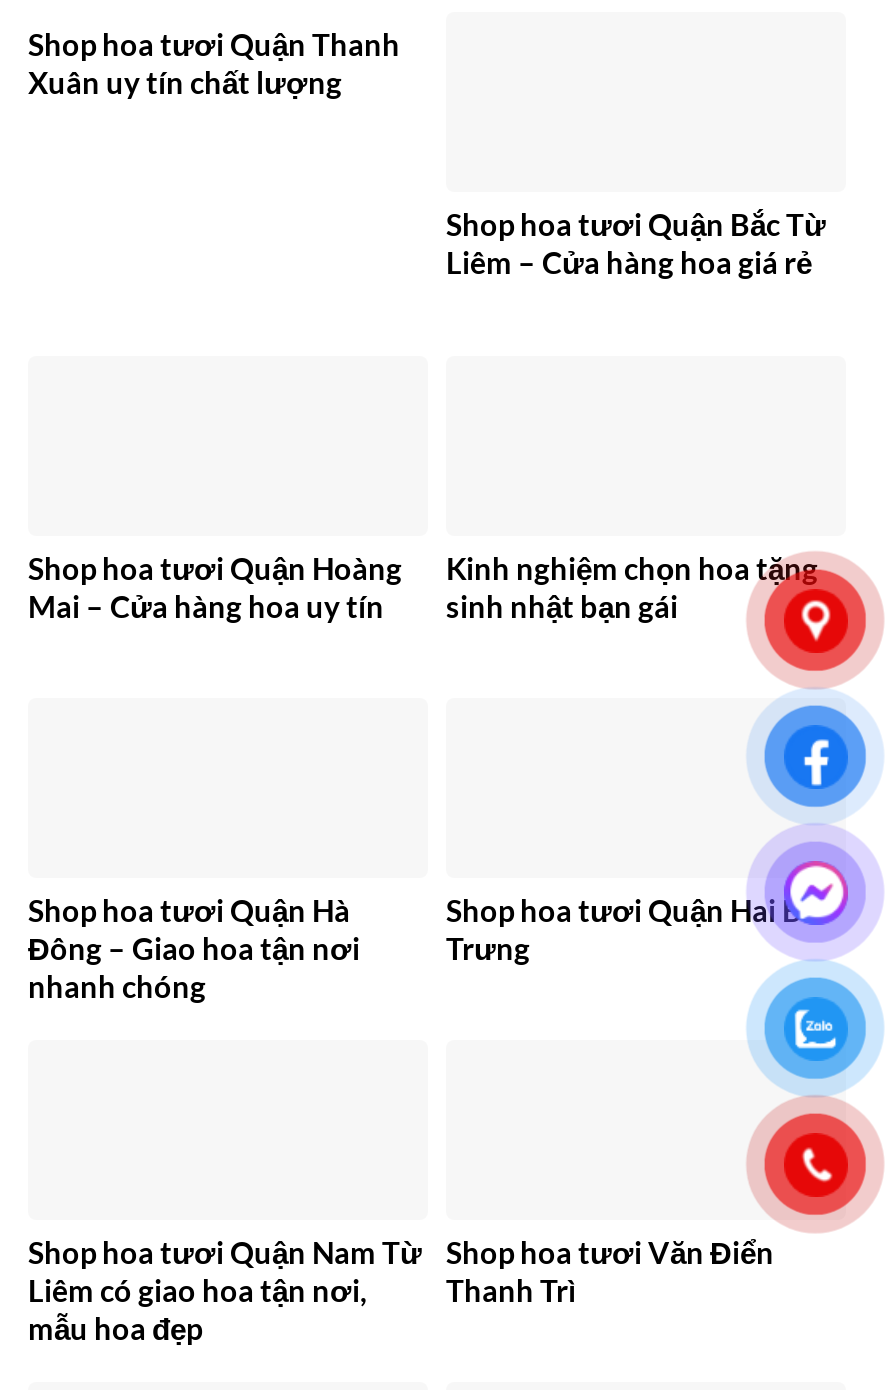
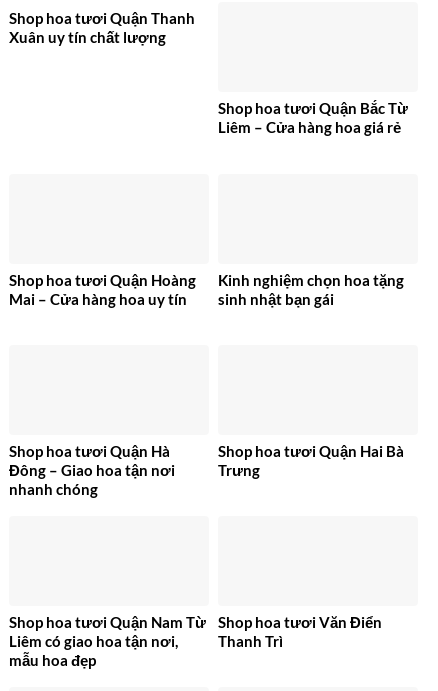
- [image]
